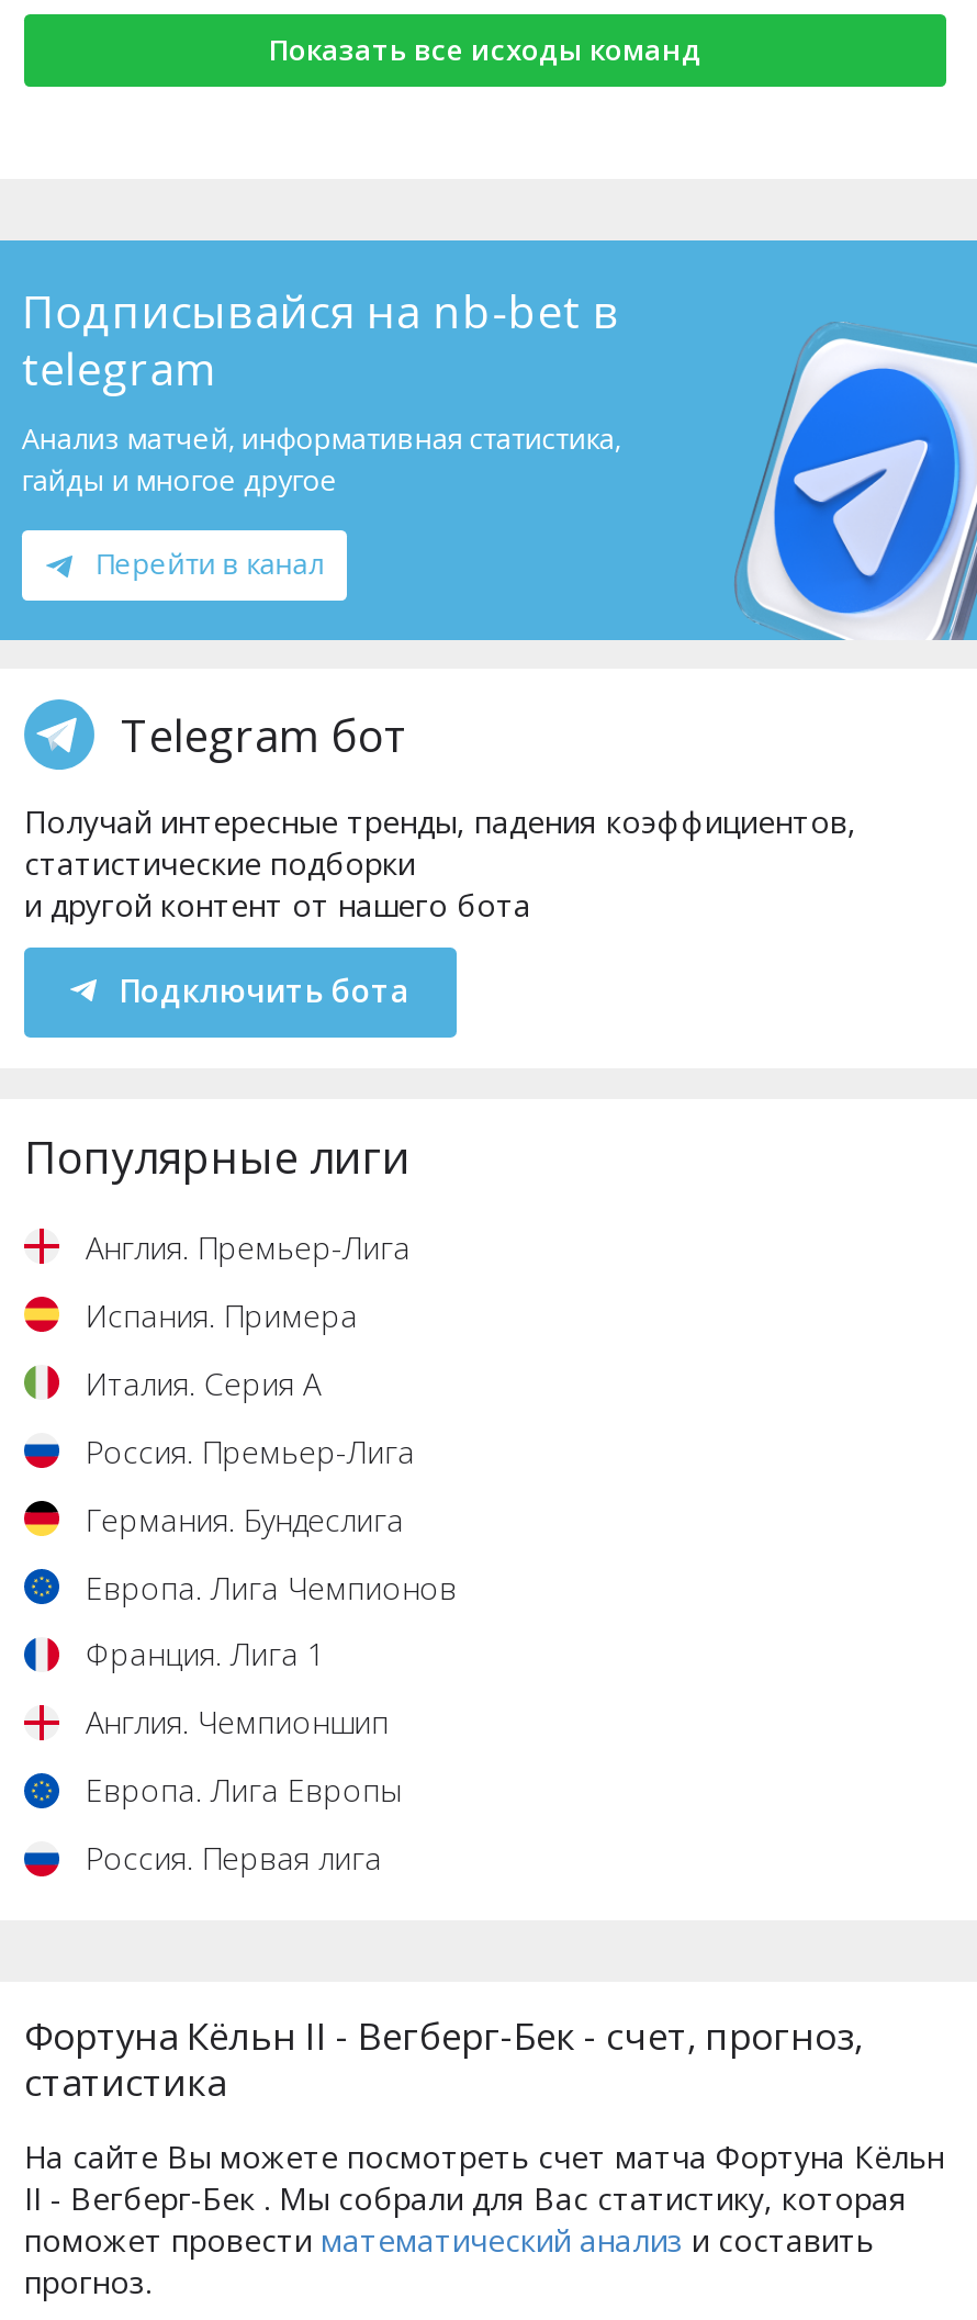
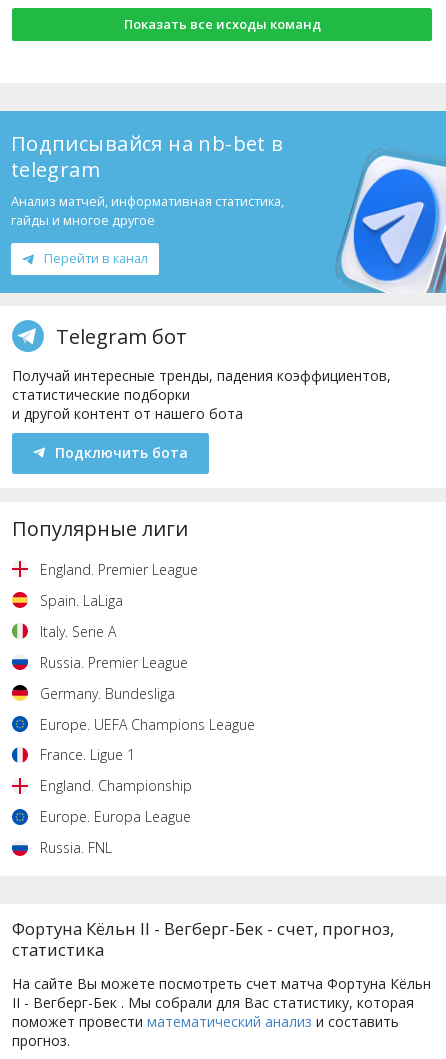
- Англия. Премьер-Лига
+ England. Premier League

- Испания. Примера
+ Spain. LaLiga

- Италия. Серия А
+ Italy. Serie A

- Россия. Премьер-Лига
+ Russia. Premier League

- Германия. Бундеслига
+ Germany. Bundesliga

- Европа. Лига Чемпионов
+ Europe. UEFA Champions League

- Франция. Лига 1
+ France. Ligue 1

- Англия. Чемпионшип
+ England. Championship

- Европа. Лига Европы
+ Europe. Europa League

- Россия. Первая лига
+ Russia. FNL
